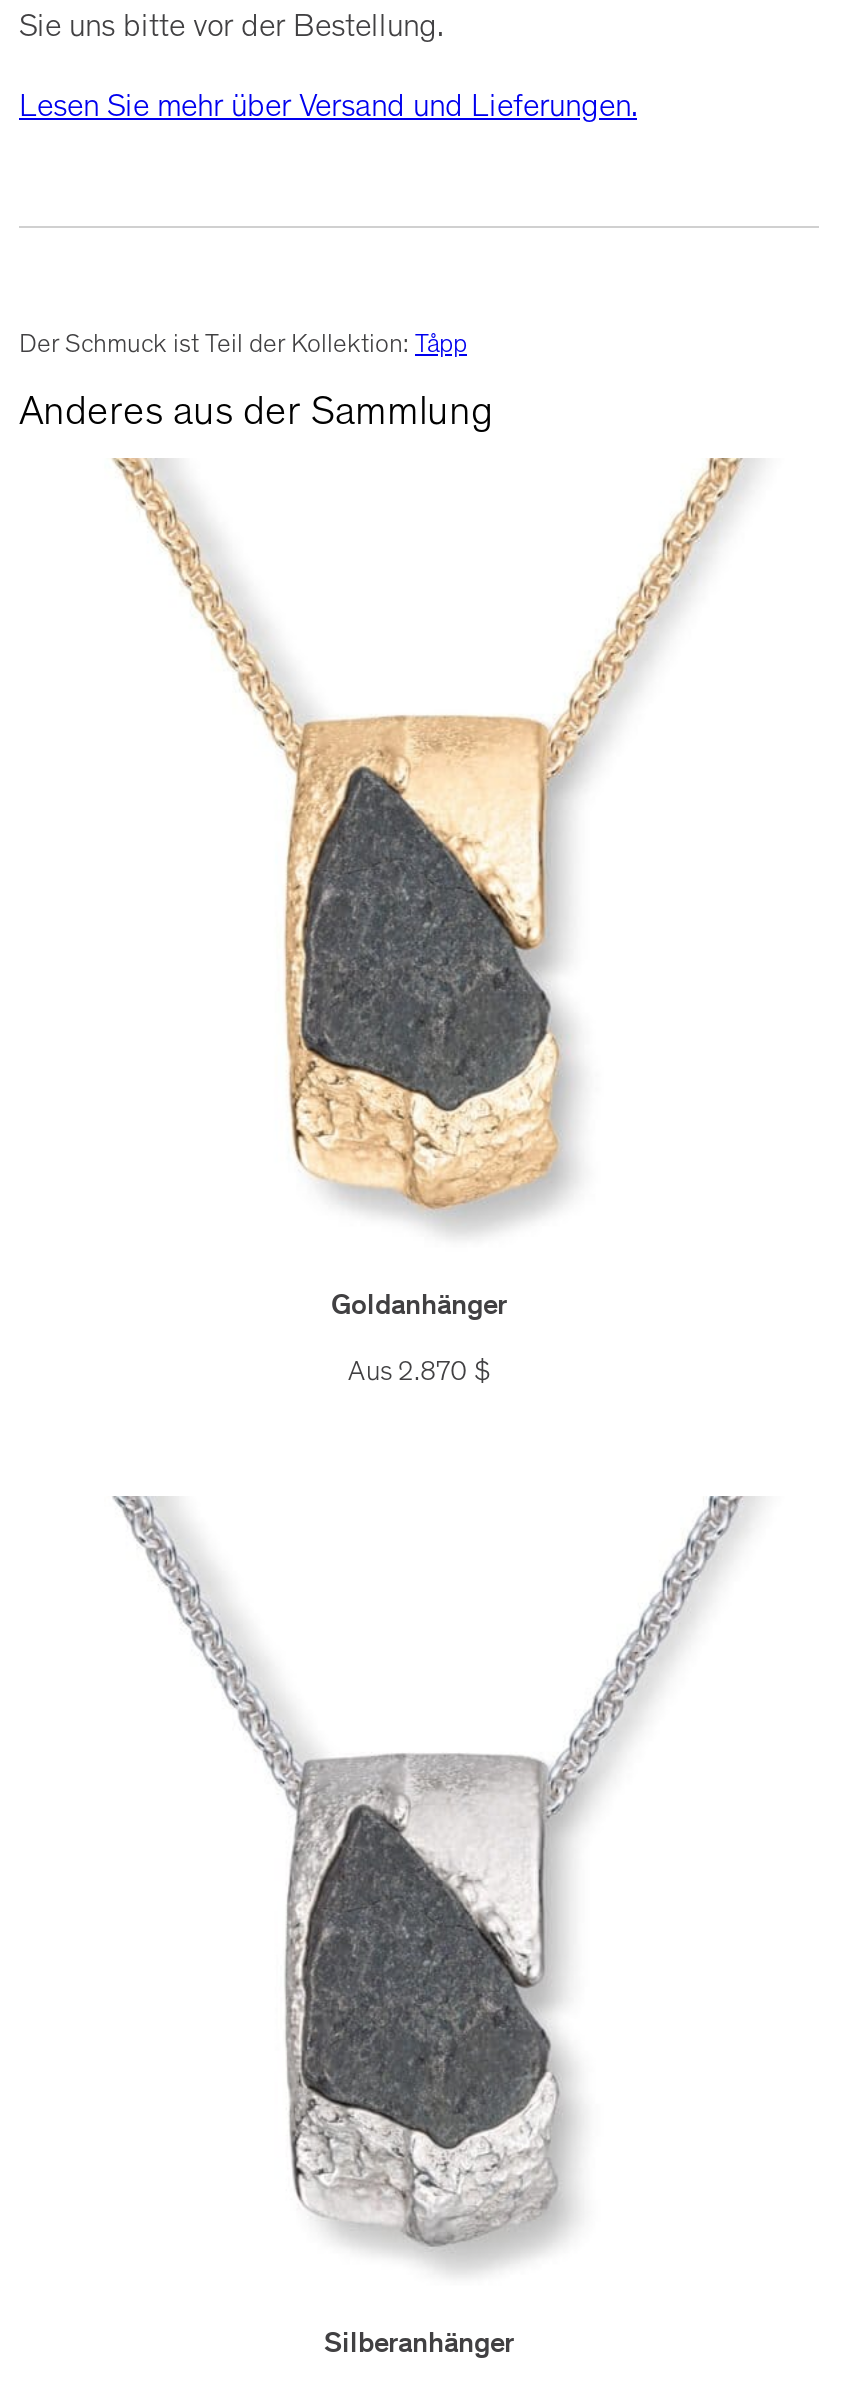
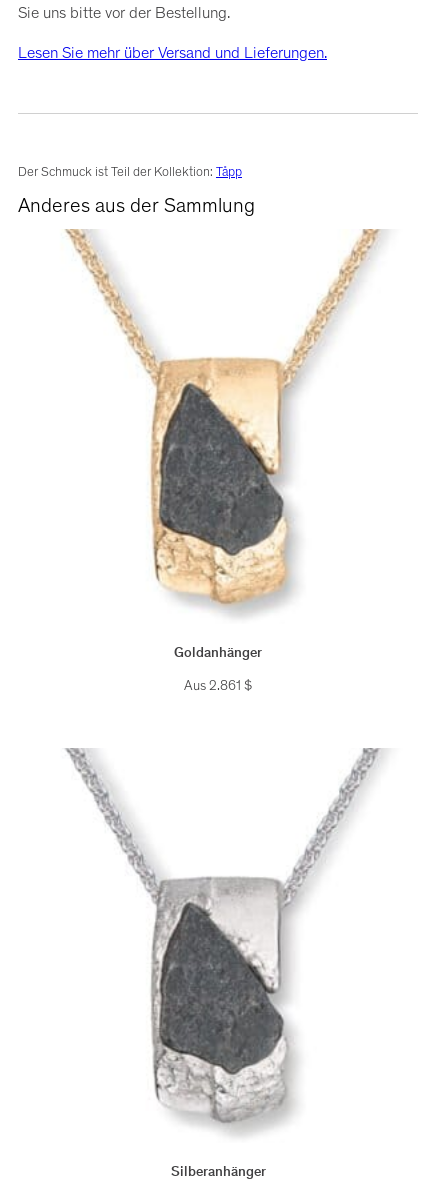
- Aus 2.870 $
+ Aus 2.861 $
